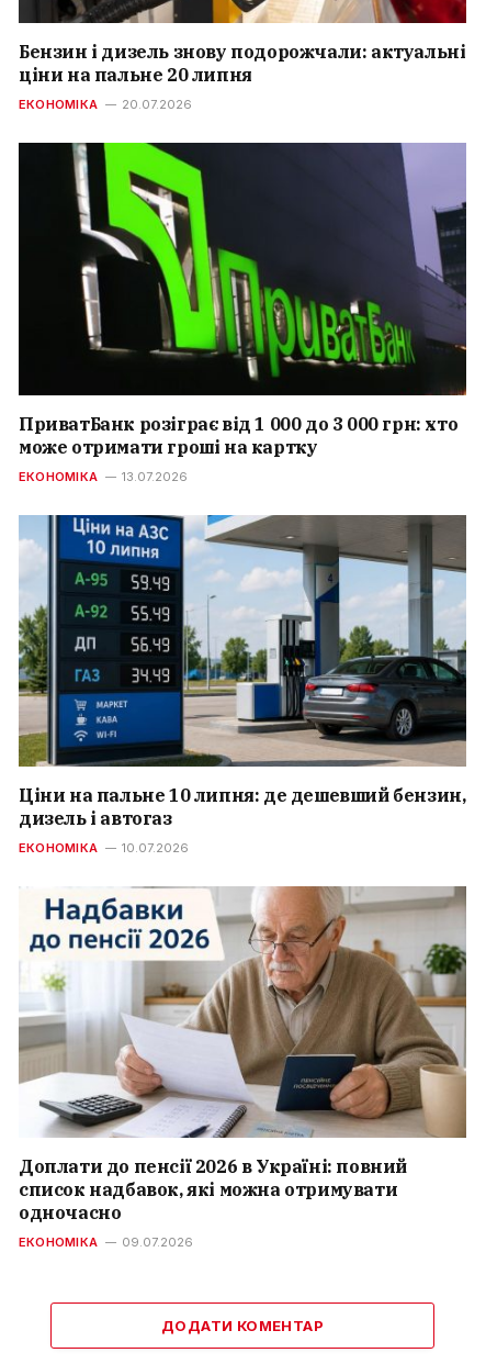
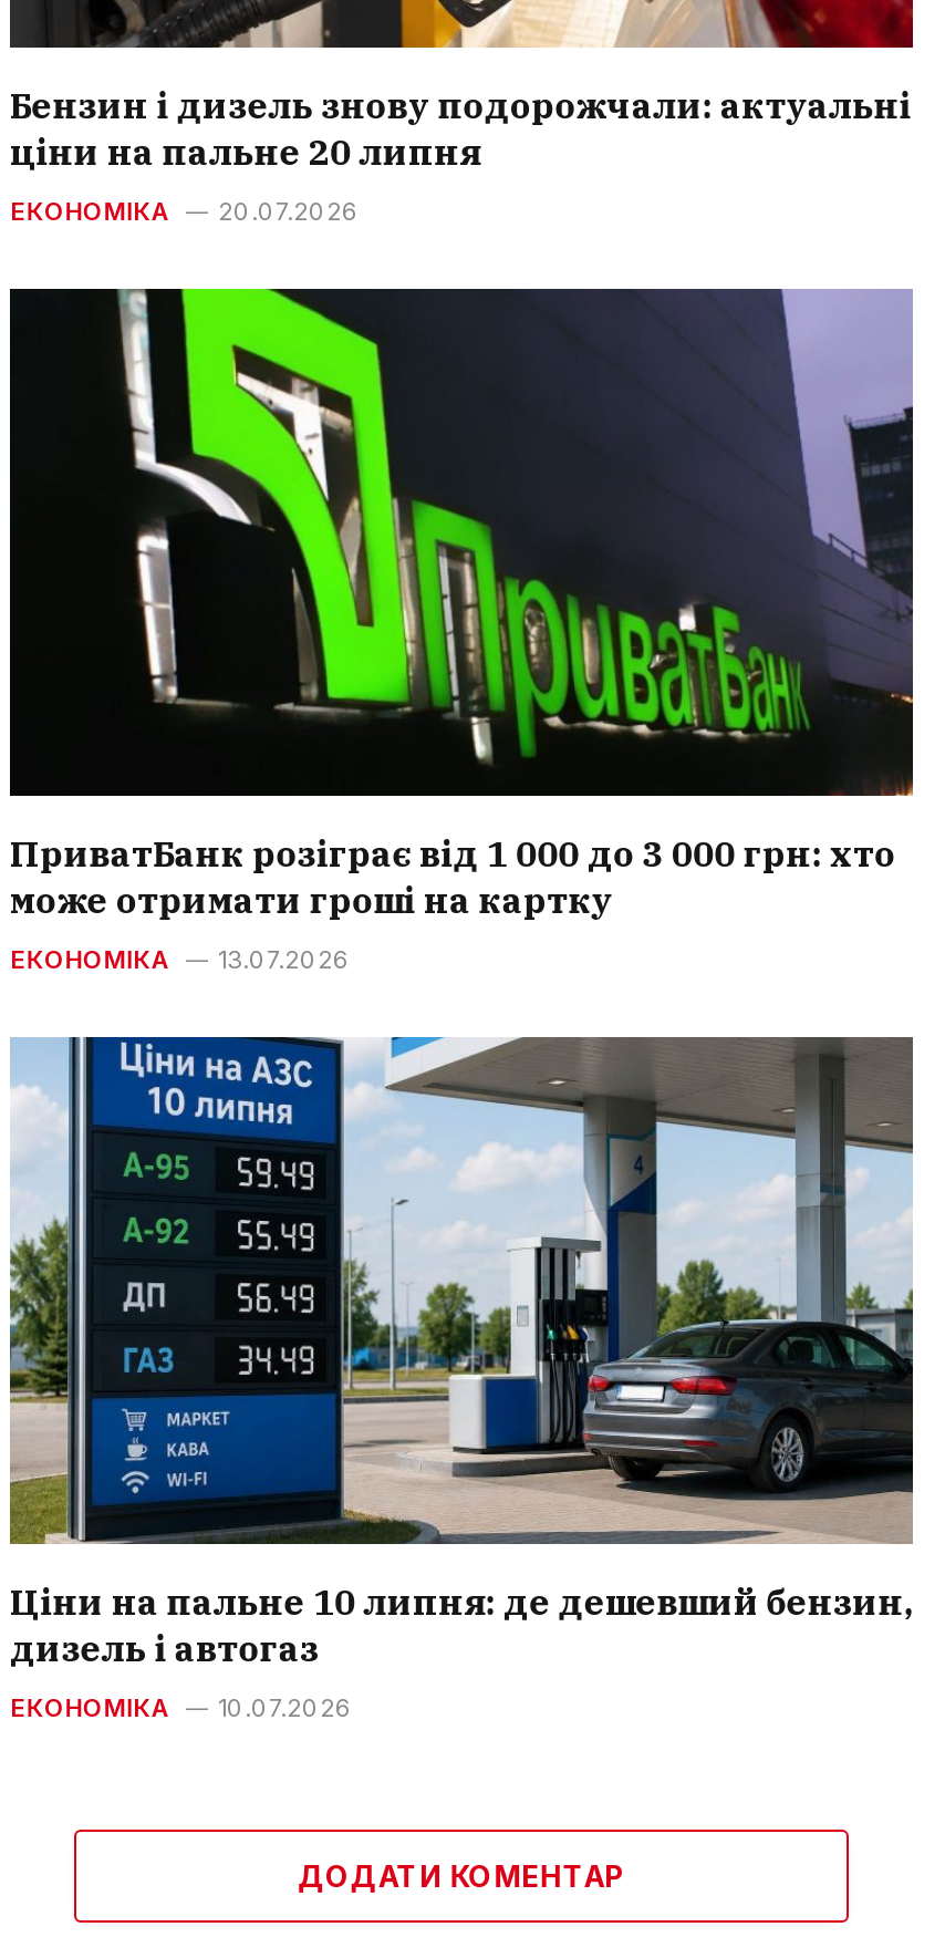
- [image]
- Доплати до пенсії 2026 в Україні: повний
- список надбавок, які можна отримувати
- одночасно
- ЕКОНОМІКА
- 09.07.2026
